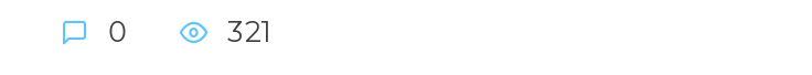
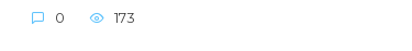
- 321
+ 173
